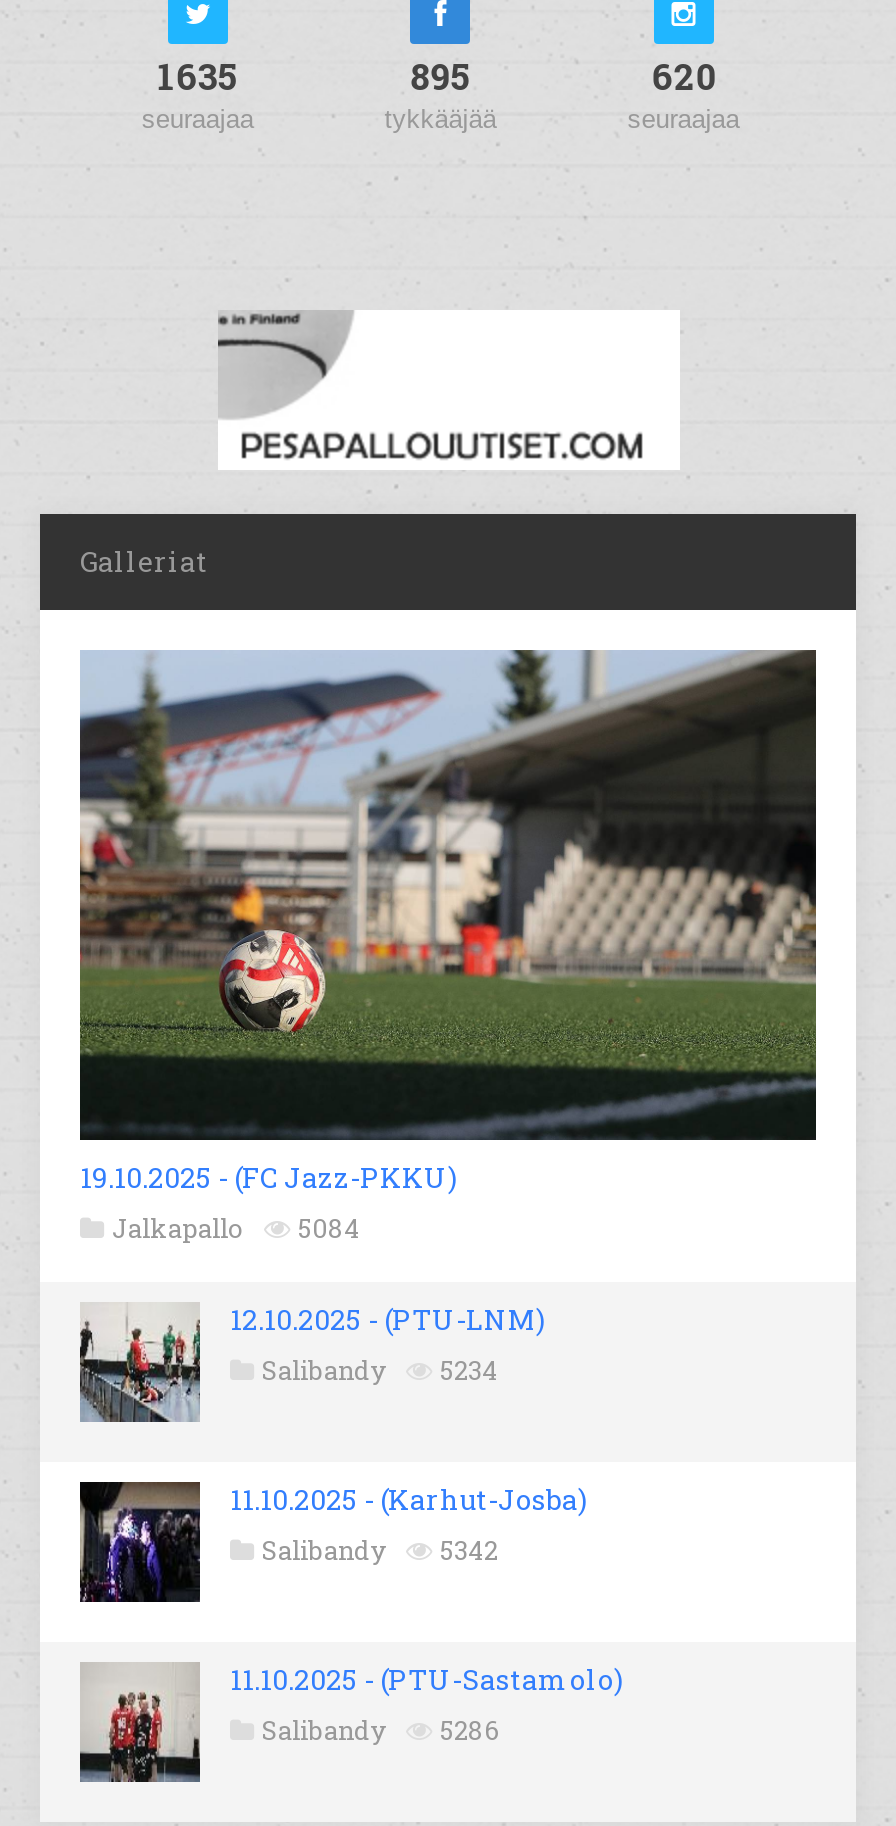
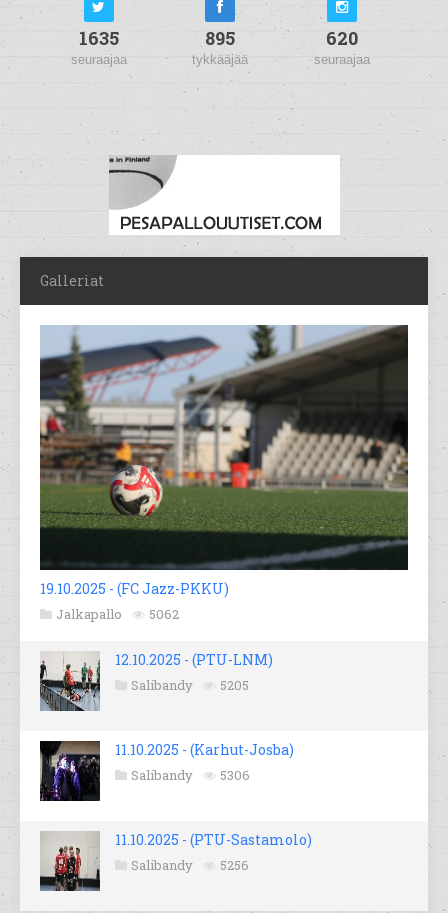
- Jalkapallo 5084
+ Jalkapallo 5062

- Salibandy 5234
+ Salibandy 5205

- Salibandy 5342
+ Salibandy 5306

- Salibandy 5286
+ Salibandy 5256
